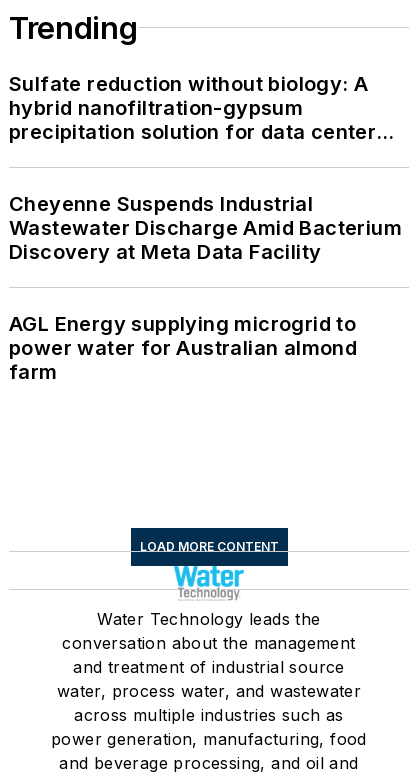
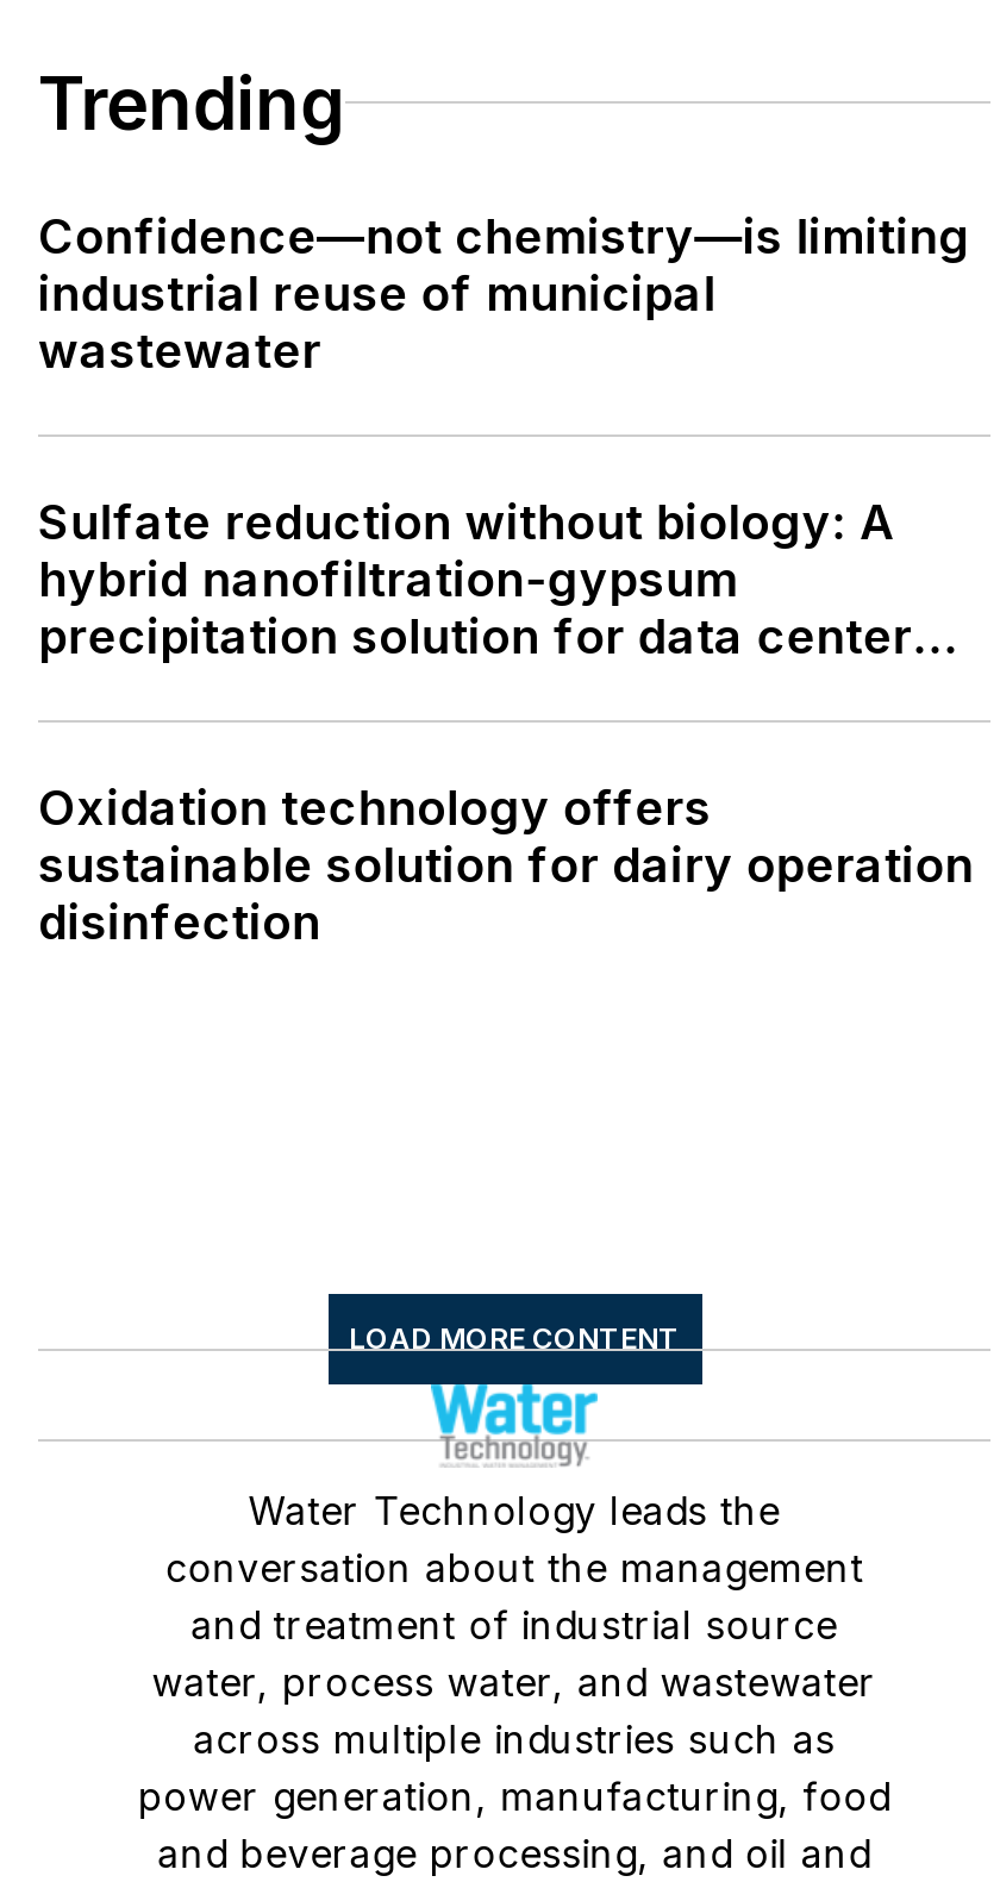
+ Confidence—not chemistry—is limiting
+ industrial reuse of municipal
+ wastewater

moved down: Sulfate reduction without biology: A | hybrid nanofiltration-gypsum | precipitation solution for data center

- Cheyenne Suspends Industrial
- Wastewater Discharge Amid Bacterium
- Discovery at Meta Data Facility
- AGL Energy supplying microgrid to
- power water for Australian almond
- farm
+ Oxidation technology offers
+ sustainable solution for dairy operation
+ disinfection
